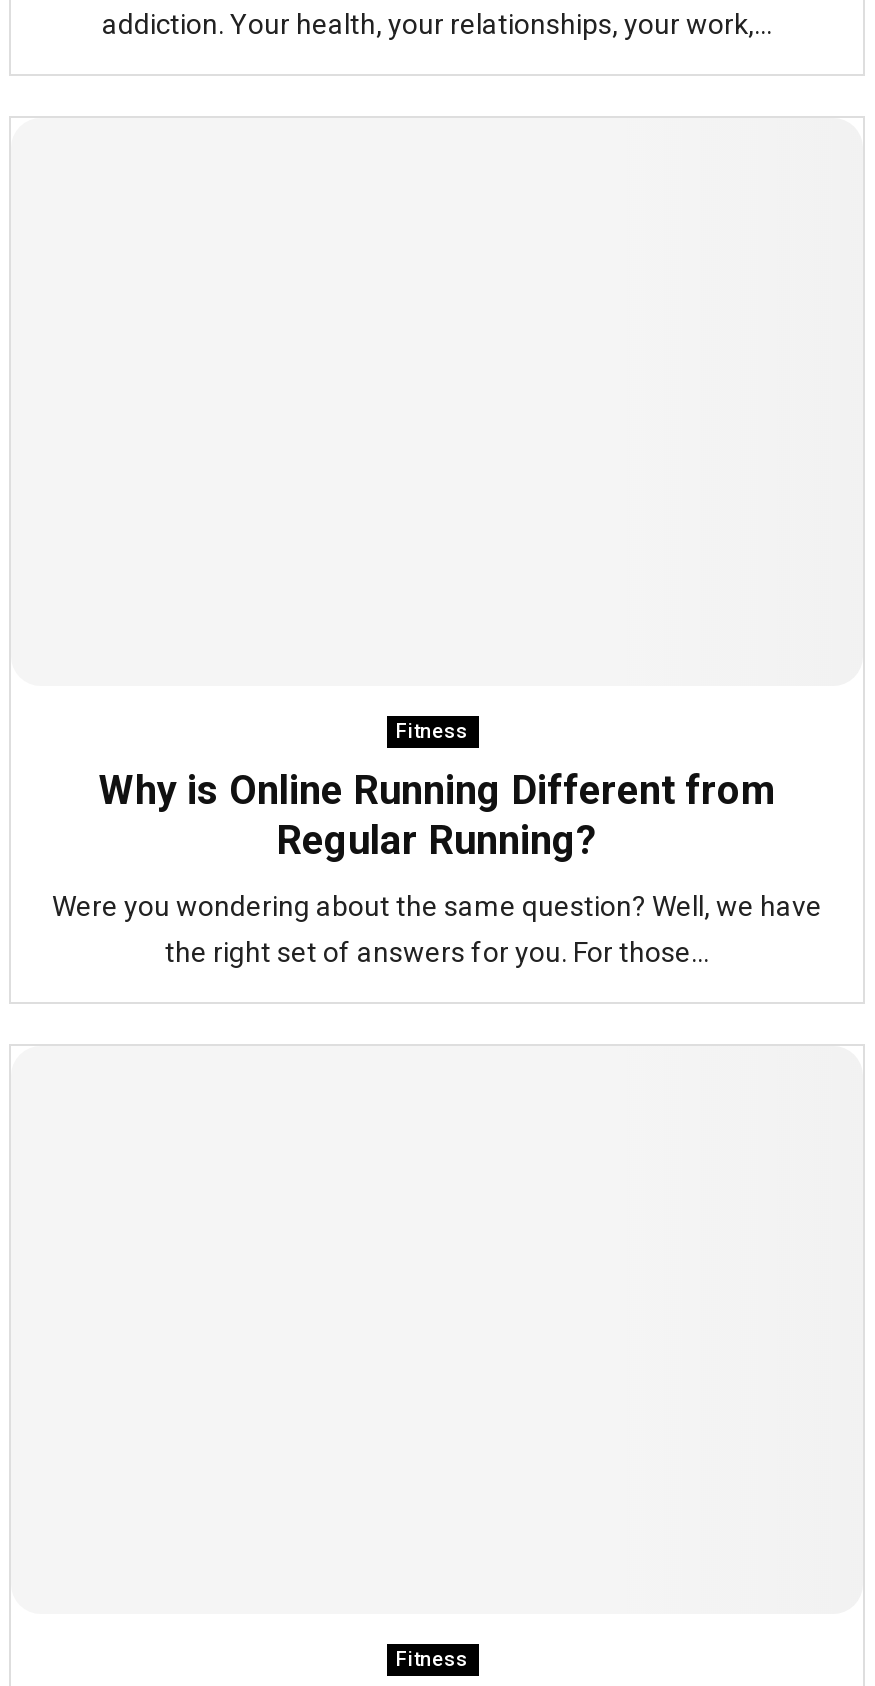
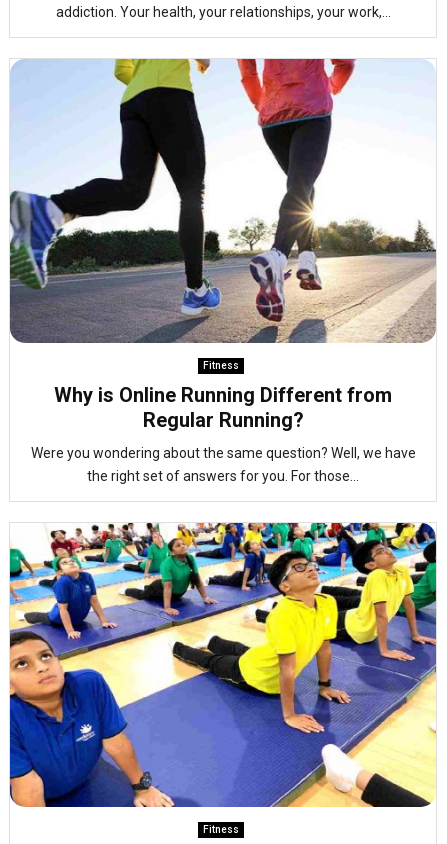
+ [image]

+ [image]
